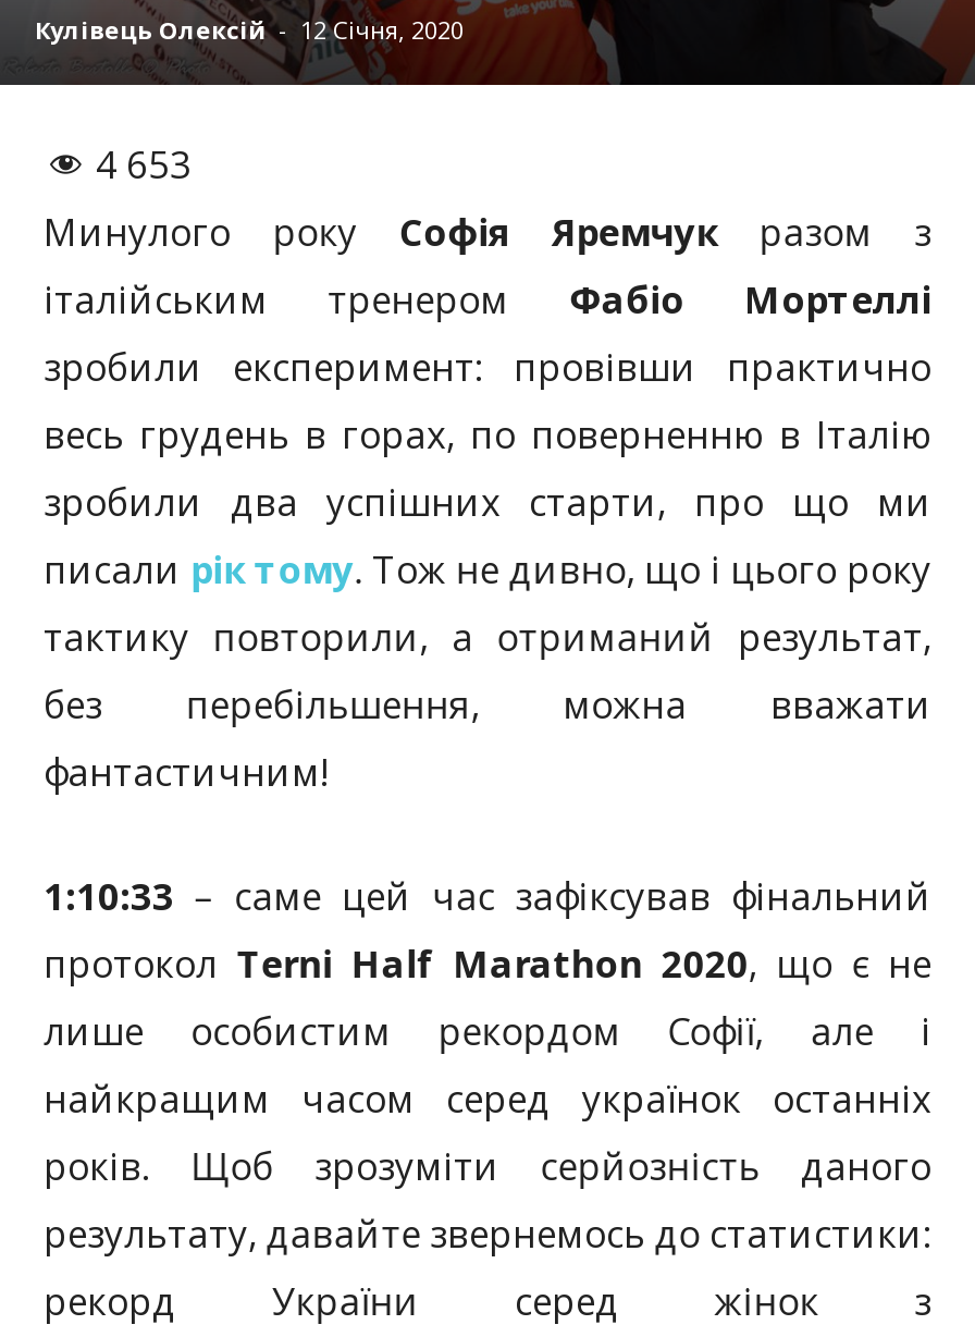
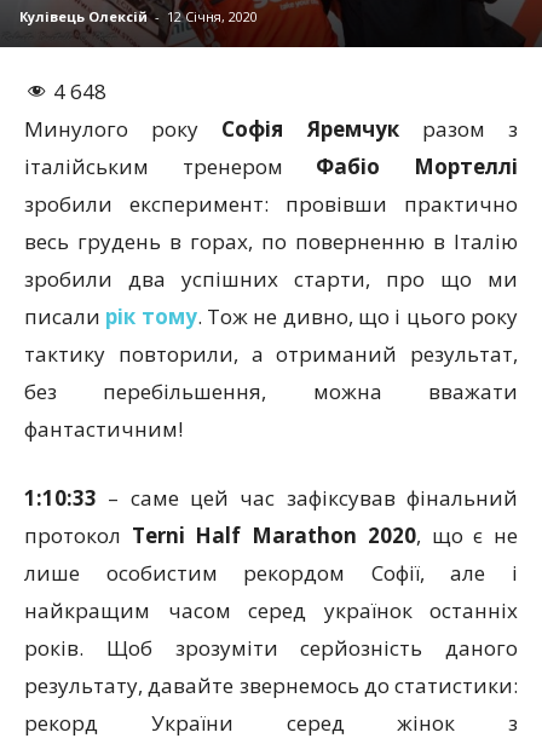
- 4 653
+ 4 648
